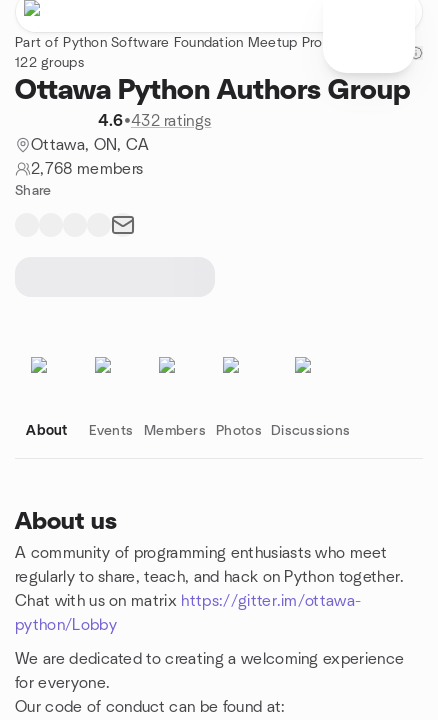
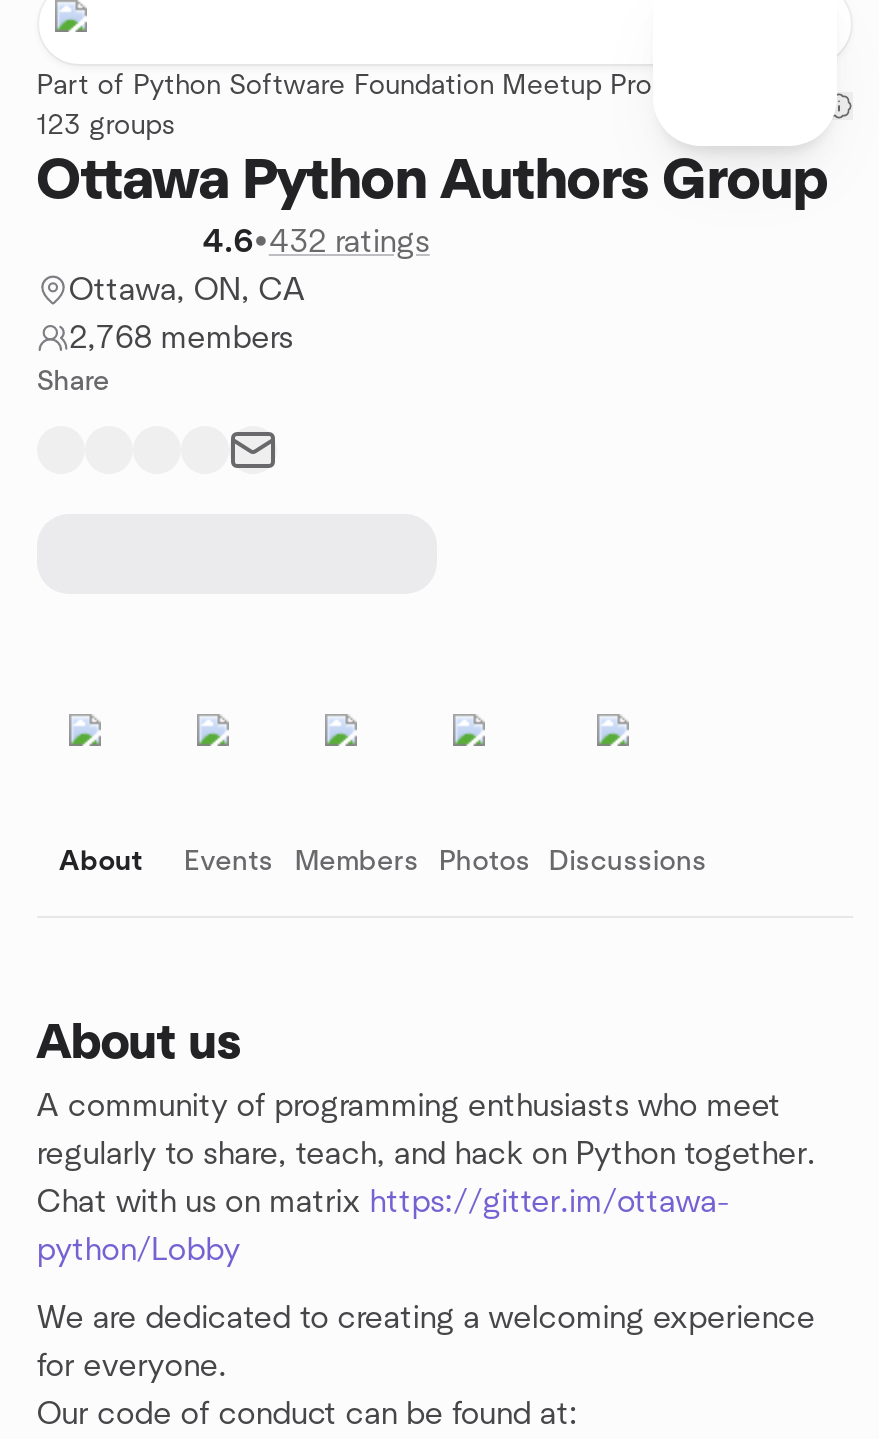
- 122 groups
+ 123 groups
